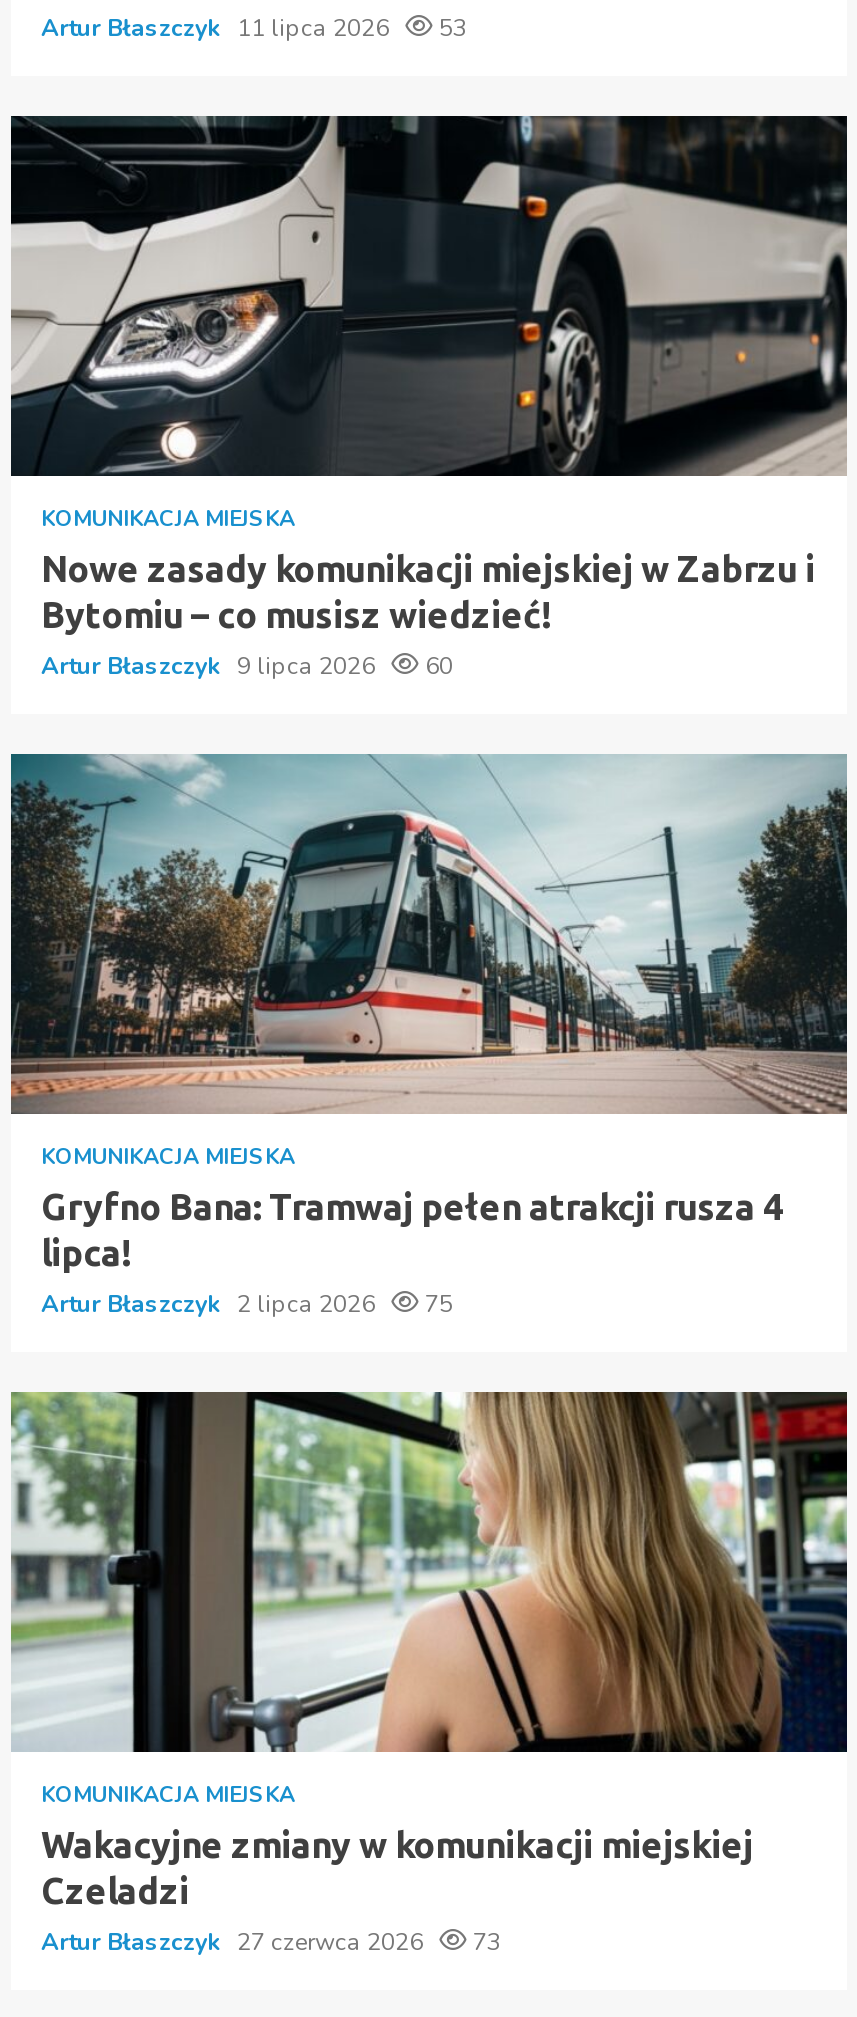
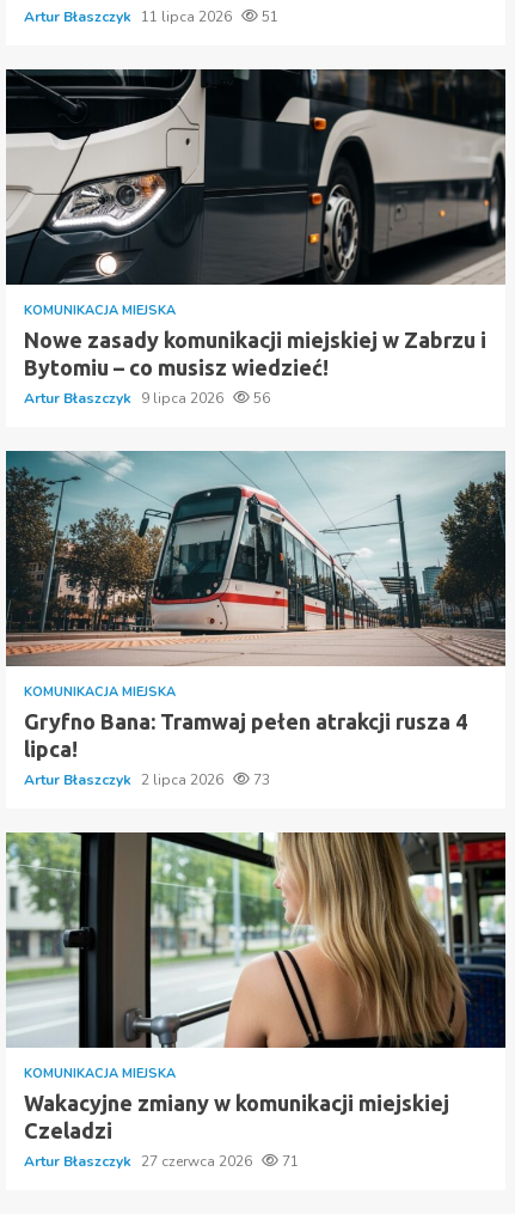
- Artur Błaszczyk 11 lipca 2026 53
+ Artur Błaszczyk 11 lipca 2026 51

- Artur Błaszczyk 9 lipca 2026 60
+ Artur Błaszczyk 9 lipca 2026 56

- Artur Błaszczyk 2 lipca 2026 75
+ Artur Błaszczyk 2 lipca 2026 73

- Artur Błaszczyk 27 czerwca 2026 73
+ Artur Błaszczyk 27 czerwca 2026 71
